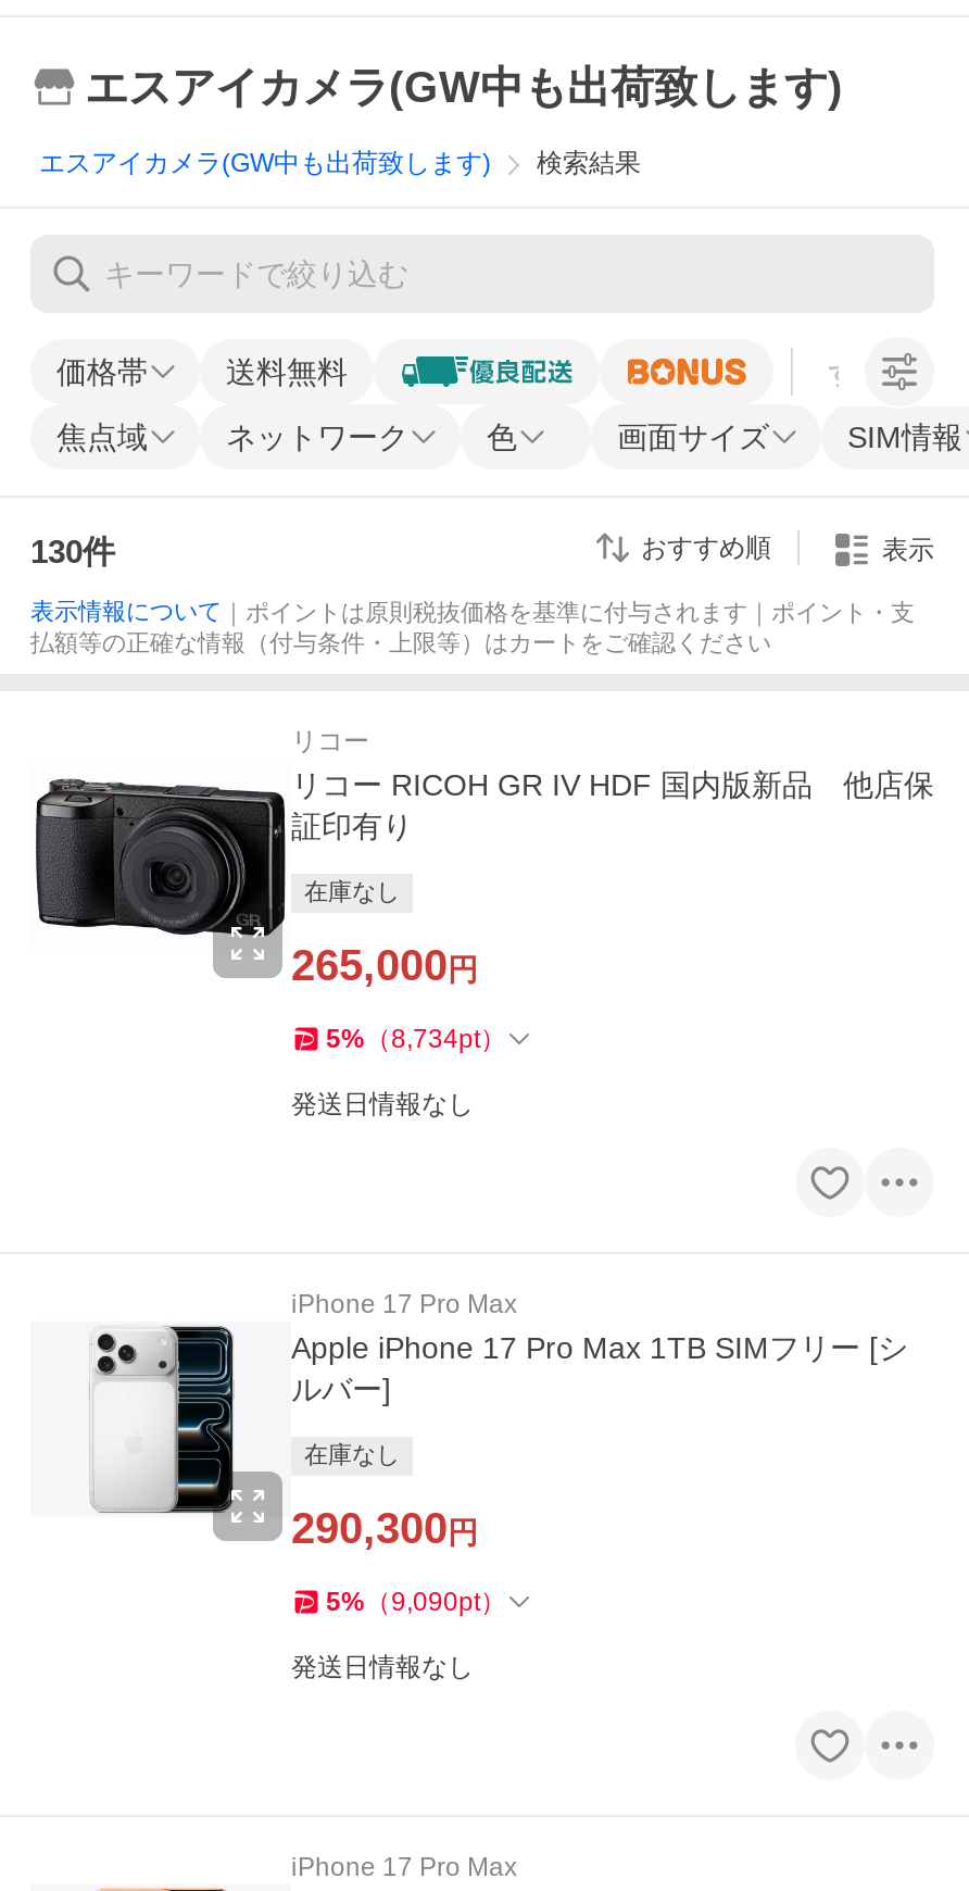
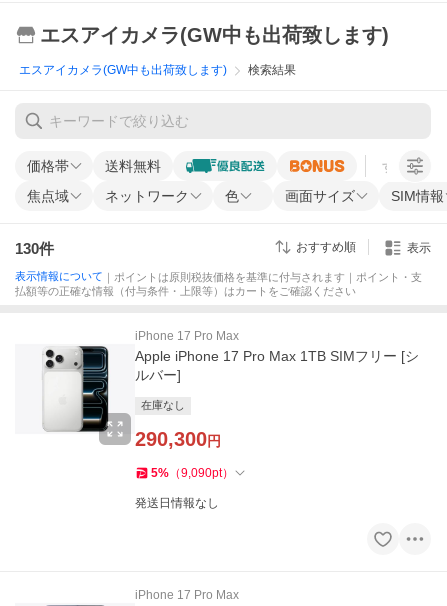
- [image]
- リコー
- リコー RICOH GR IV HDF 国内版新品 他店保
- 証印有り
- 在庫なし
- 265,000円
- 5%（8,734pt）
- 発送日情報なし
